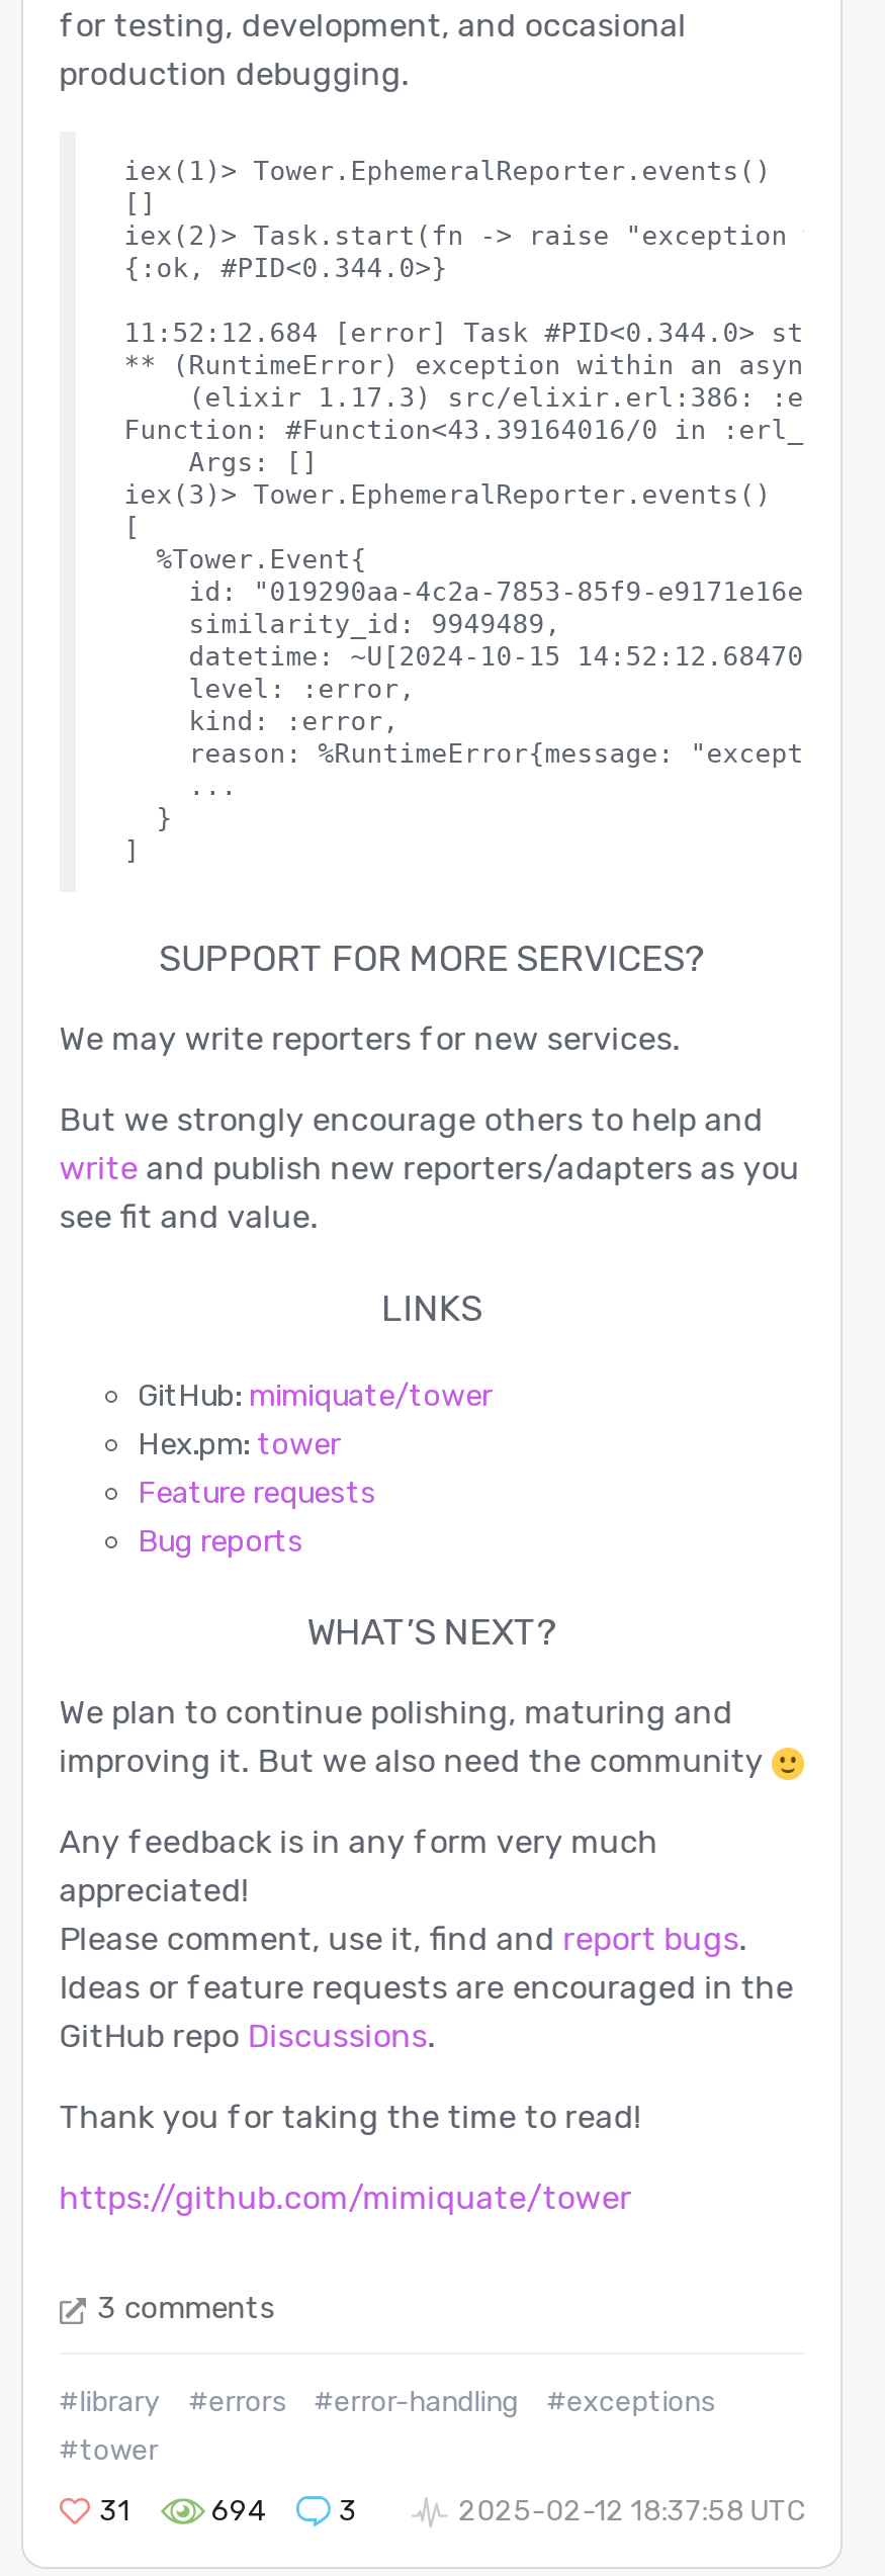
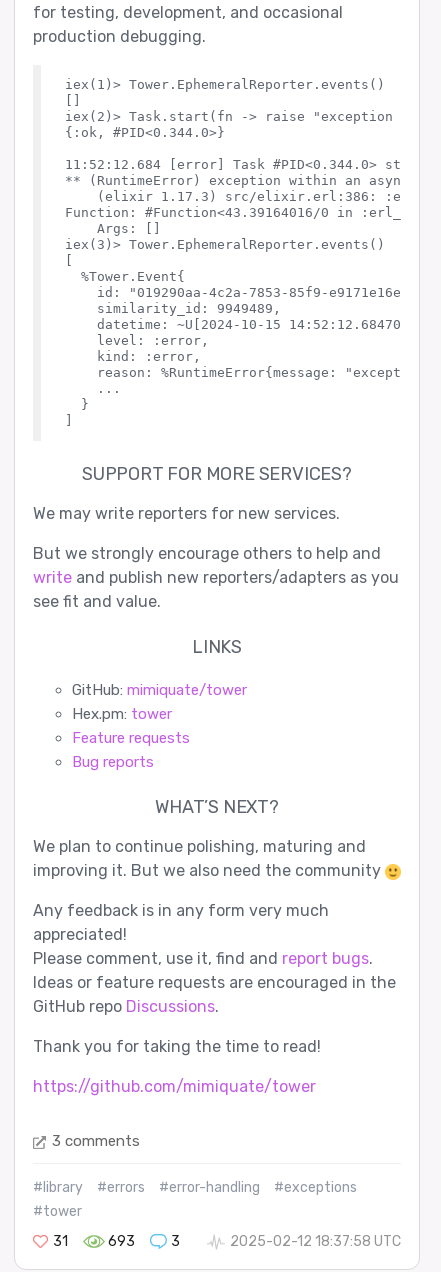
- 694
+ 693
